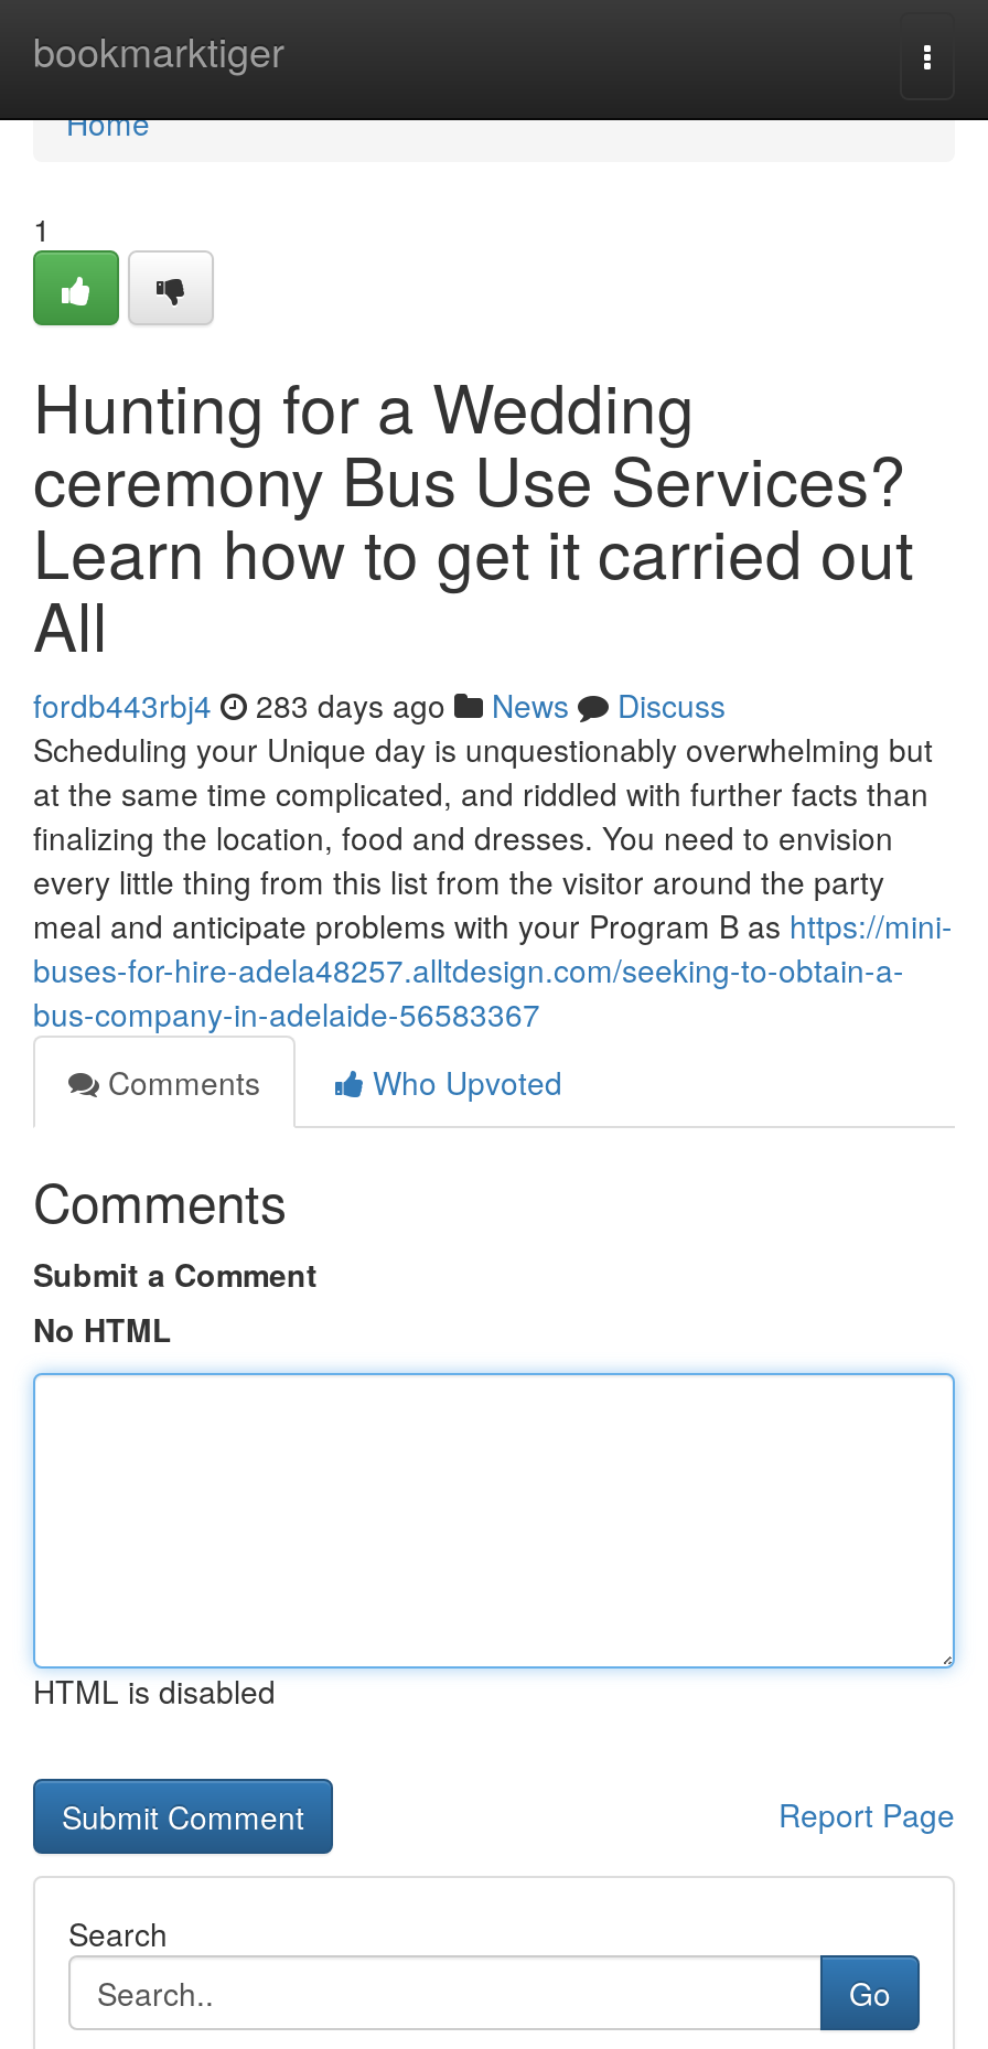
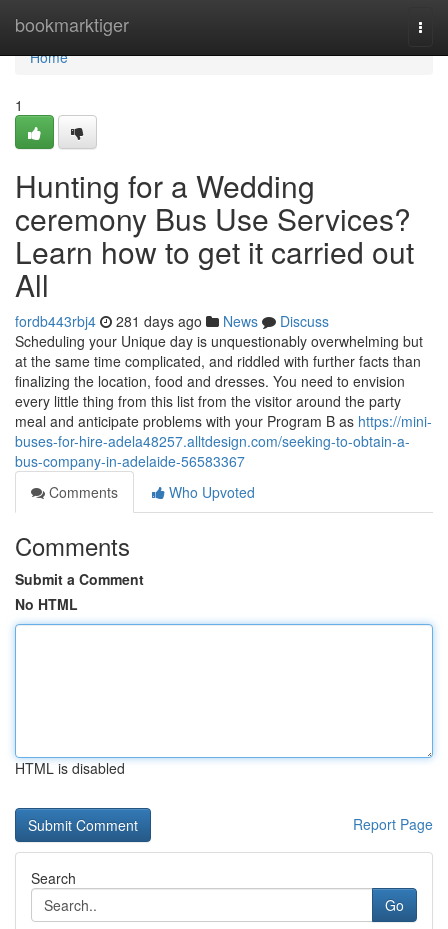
- fordb443rbj4 283 days ago News Discuss
+ fordb443rbj4 281 days ago News Discuss
